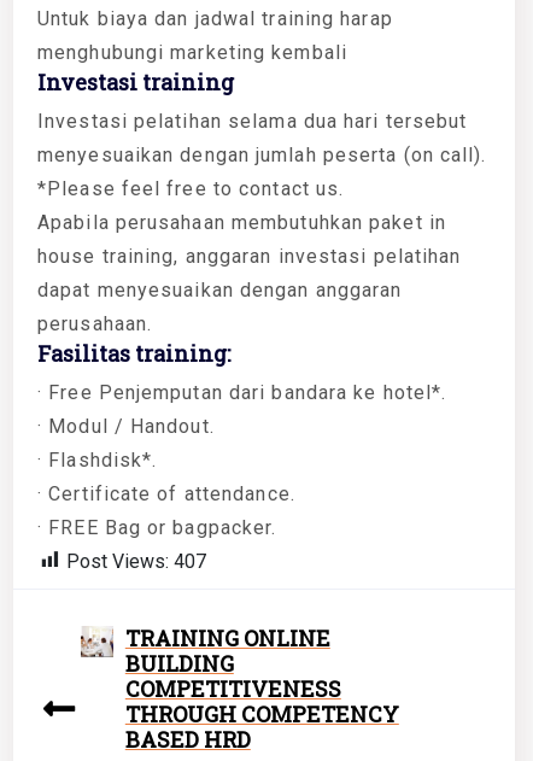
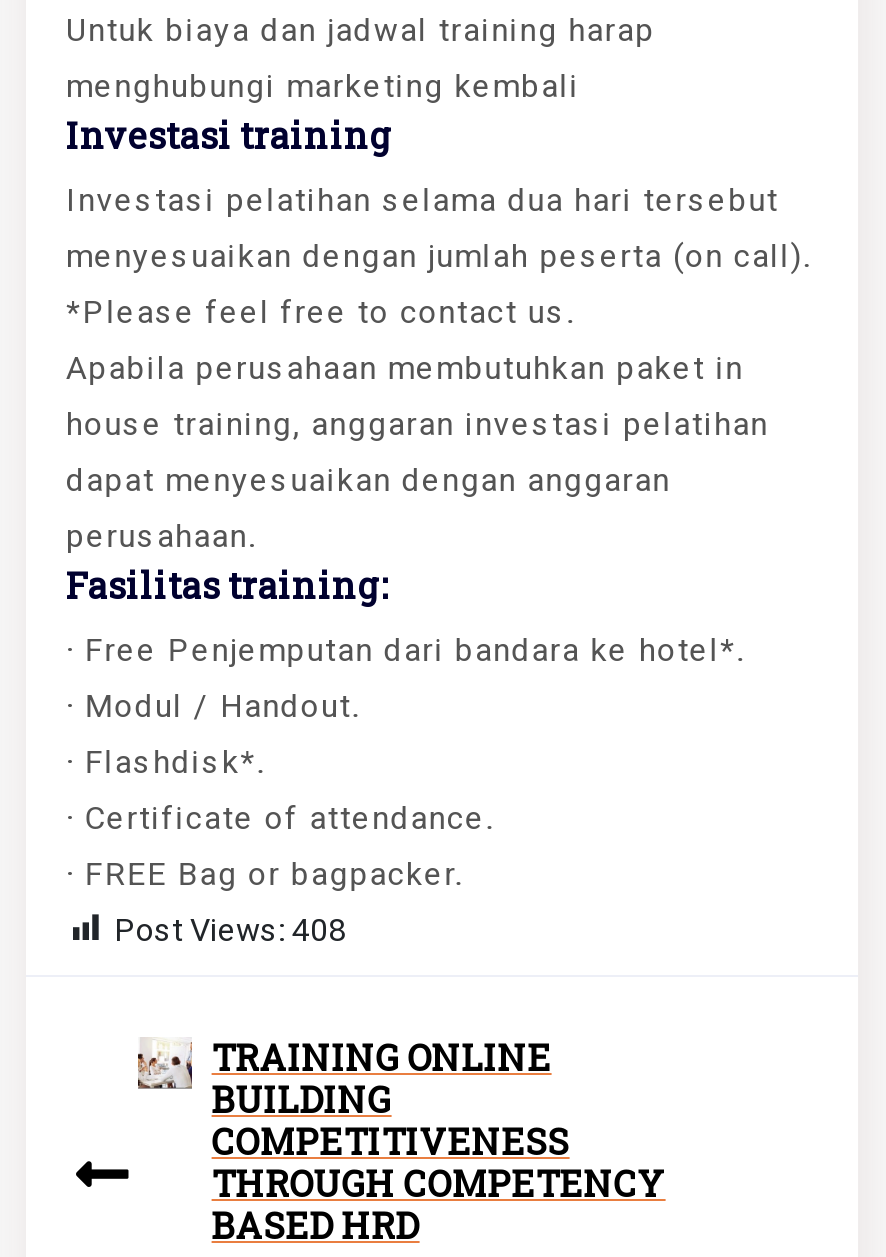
- Post Views: 407
+ Post Views: 408
